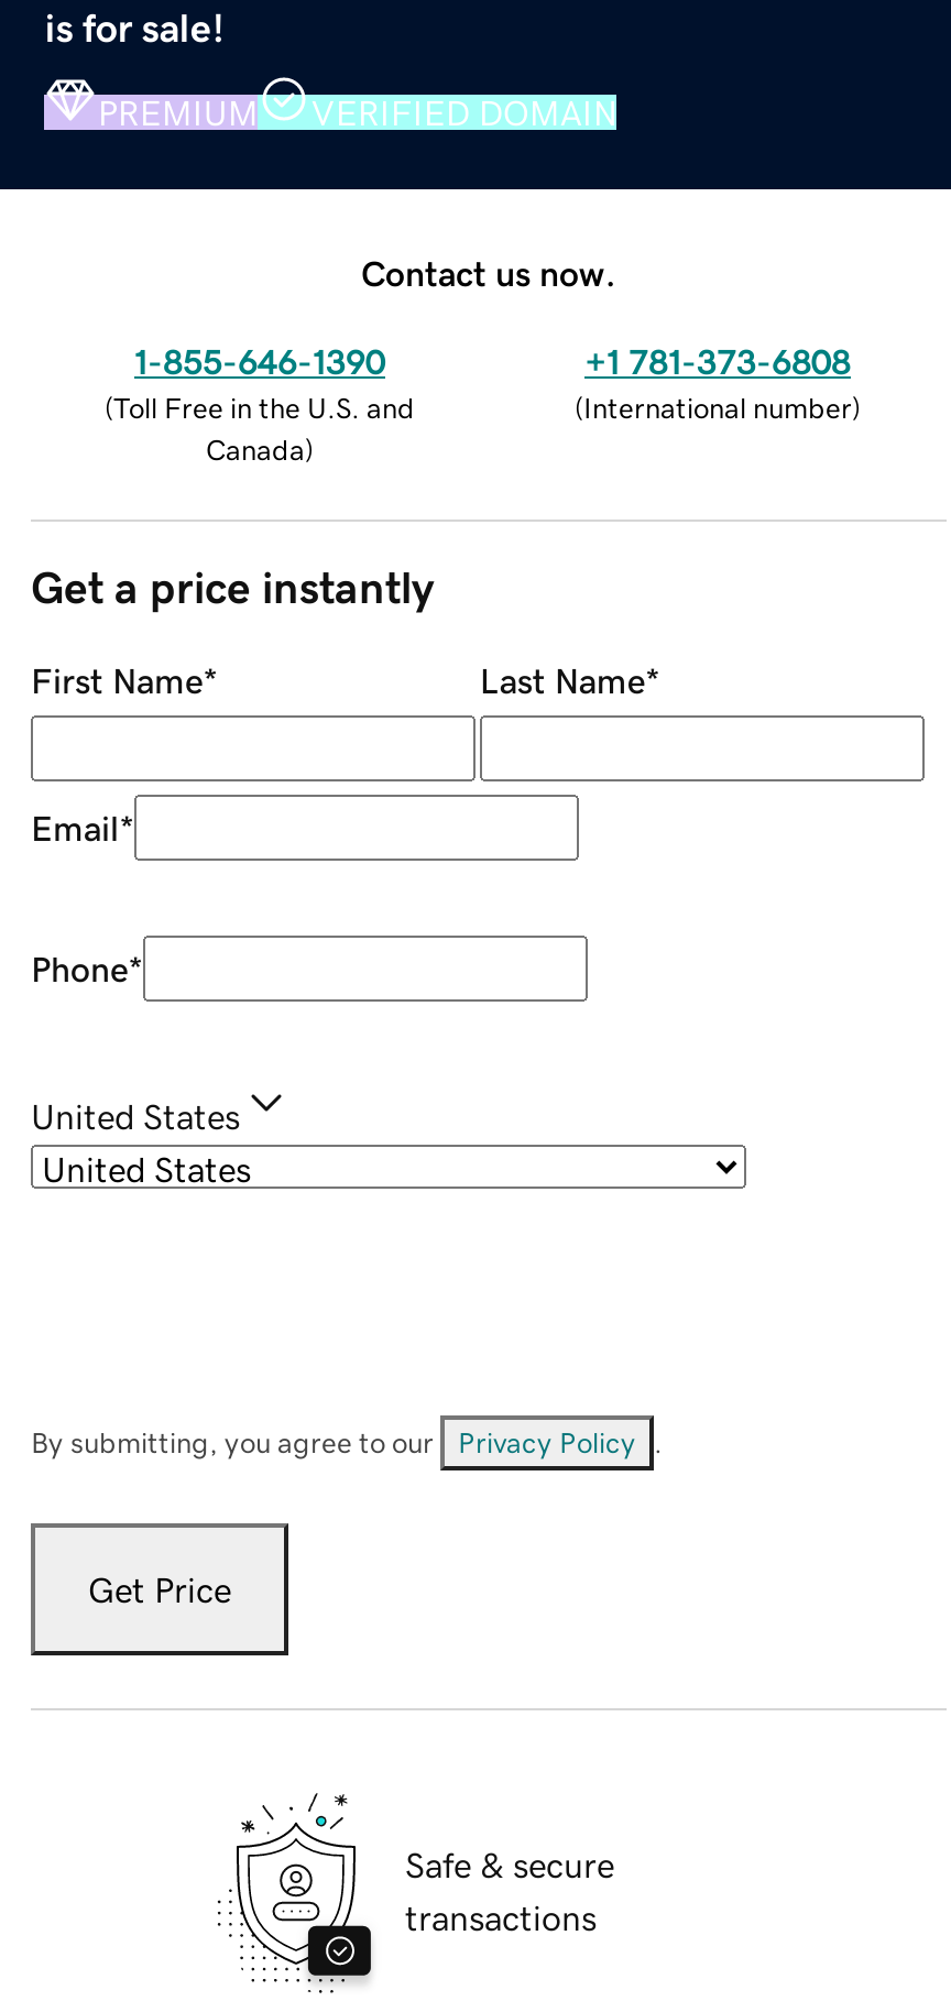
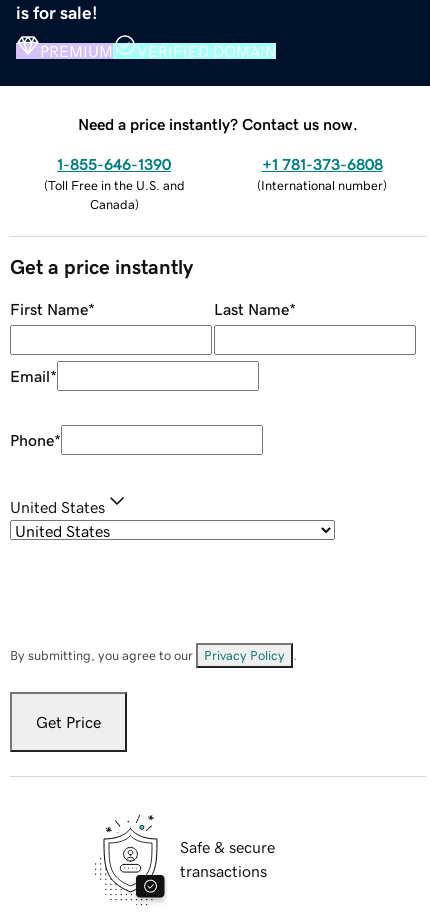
- Contact us now.
+ Need a price instantly? Contact us now.
